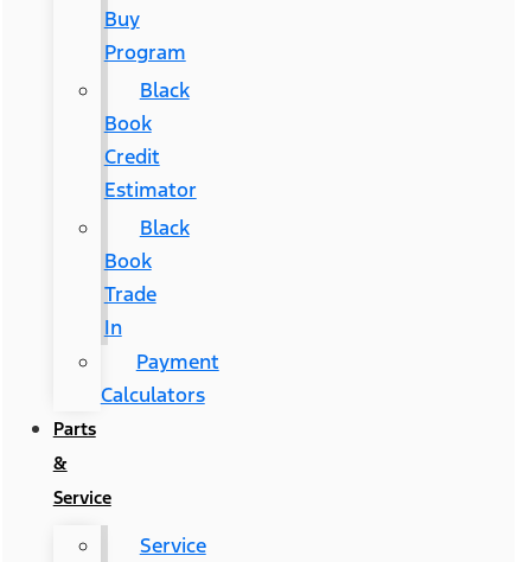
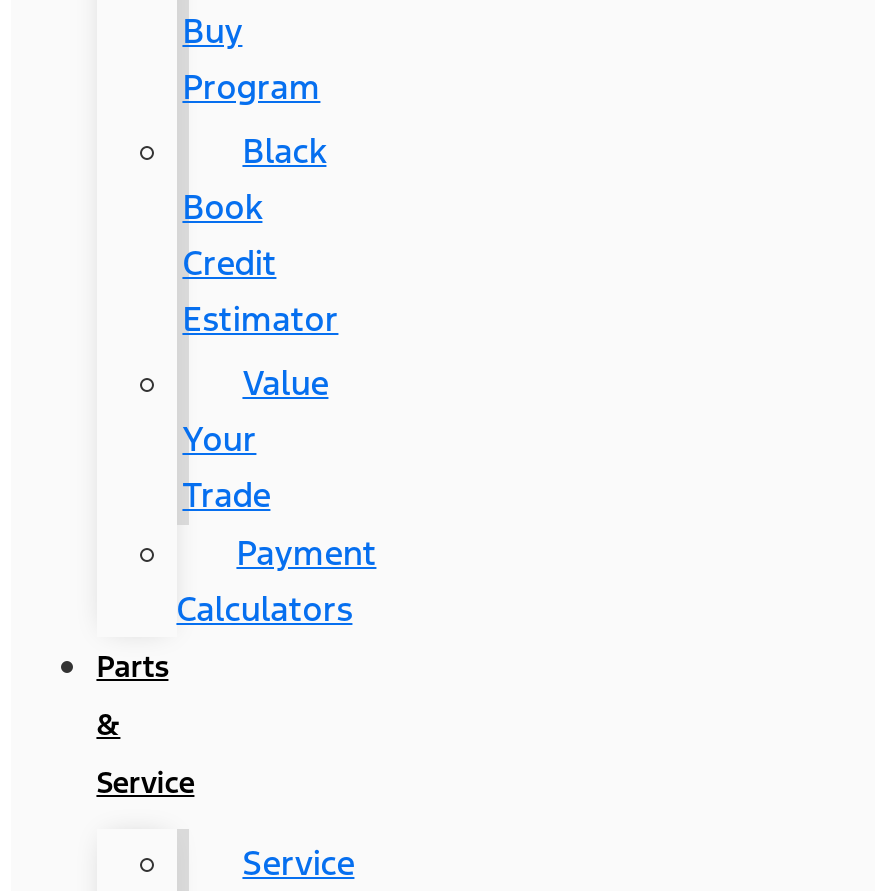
- Black
- Book
+ Value
+ Your

- In
